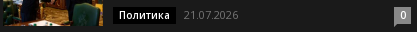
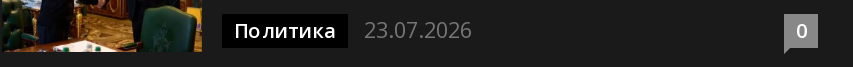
- Политика 21.07.2026
+ Политика 23.07.2026
